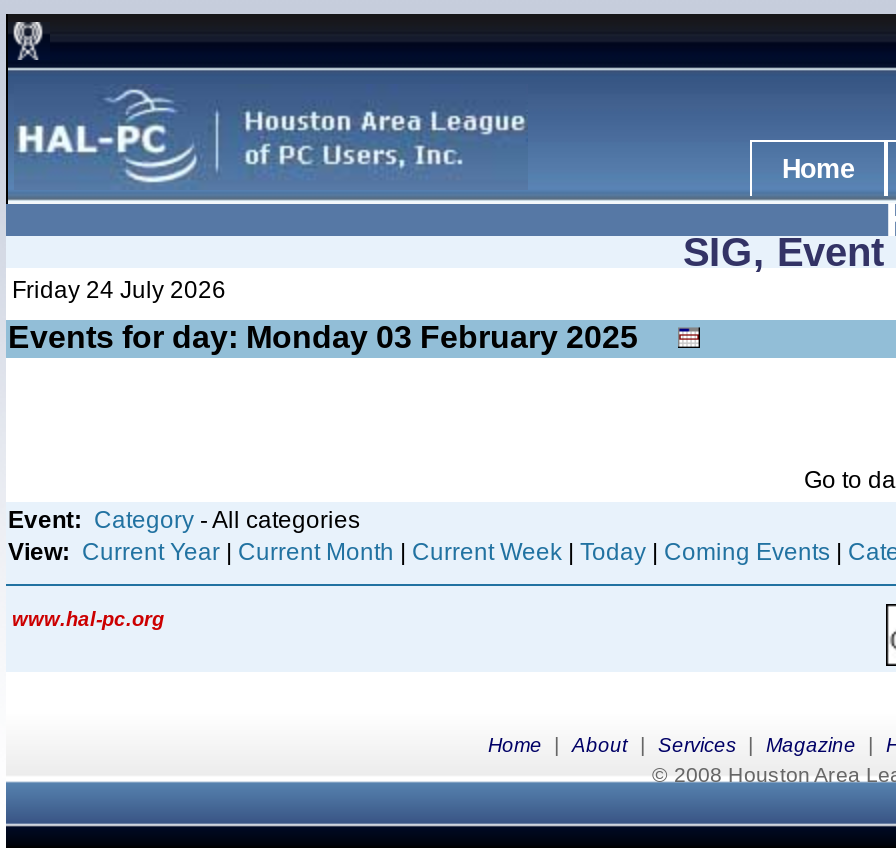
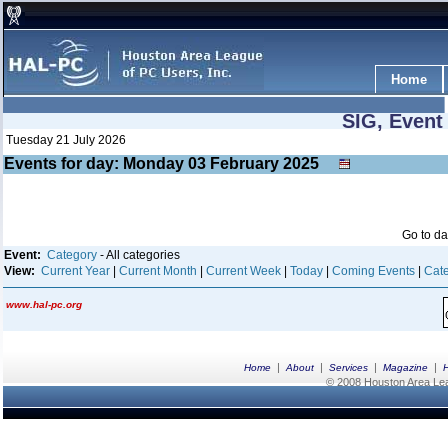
- Friday 24 July 2026
+ Tuesday 21 July 2026
